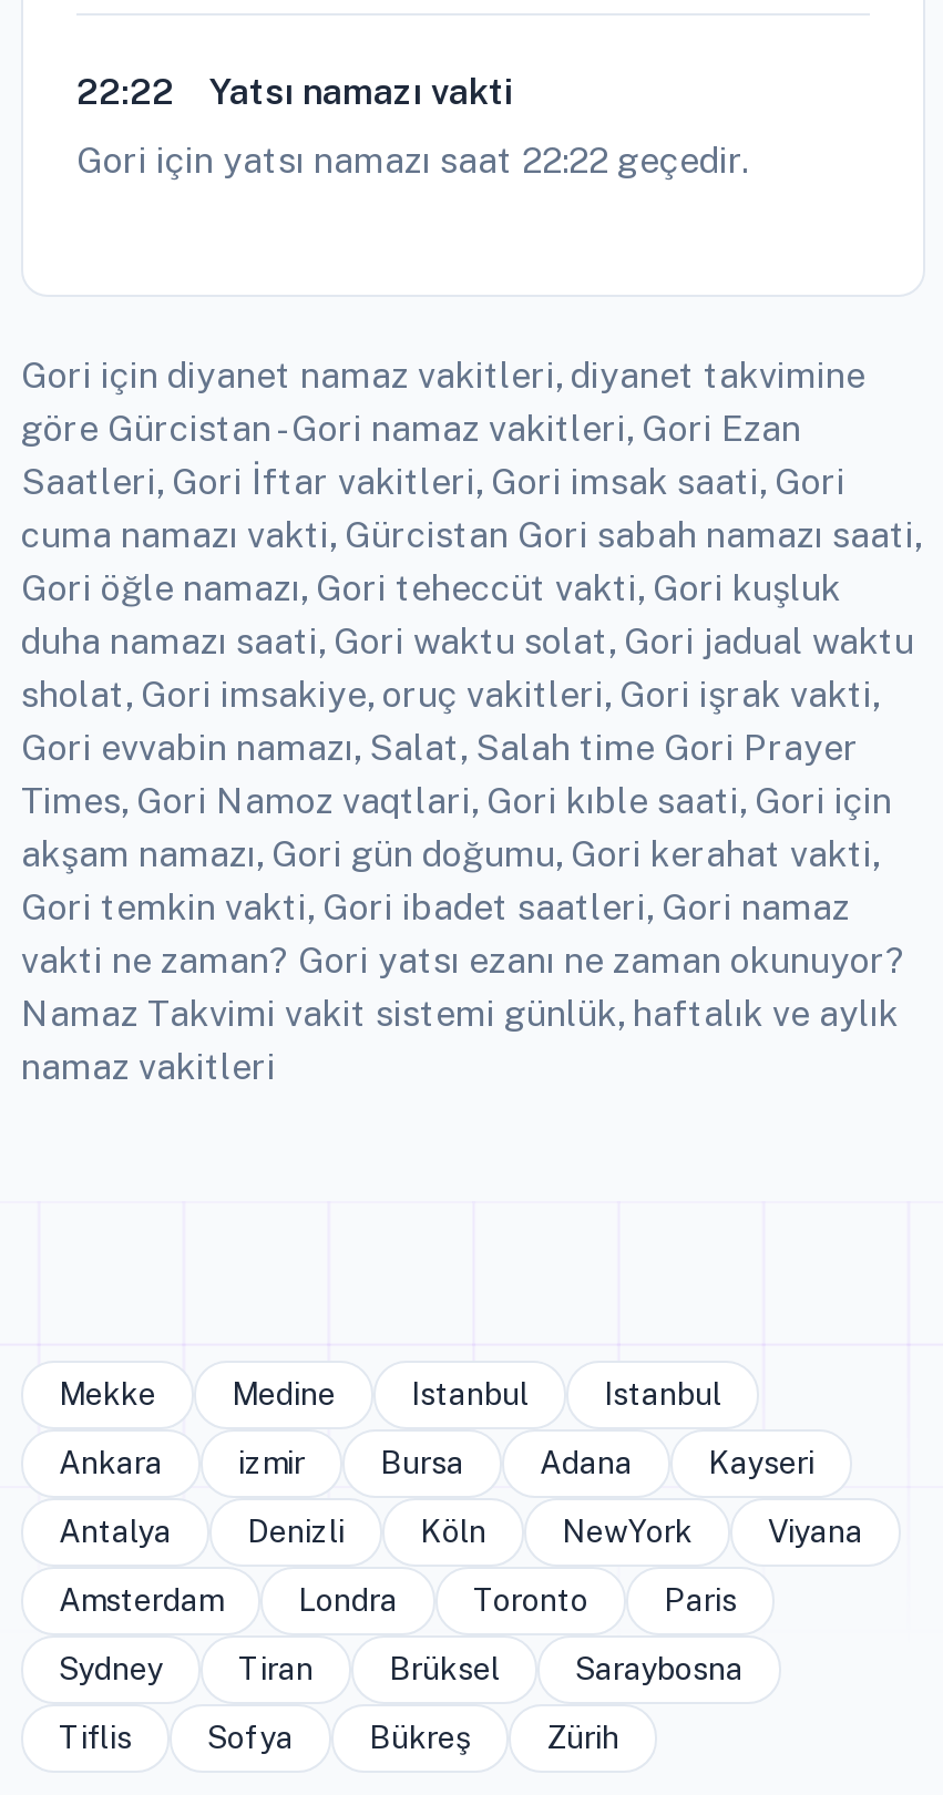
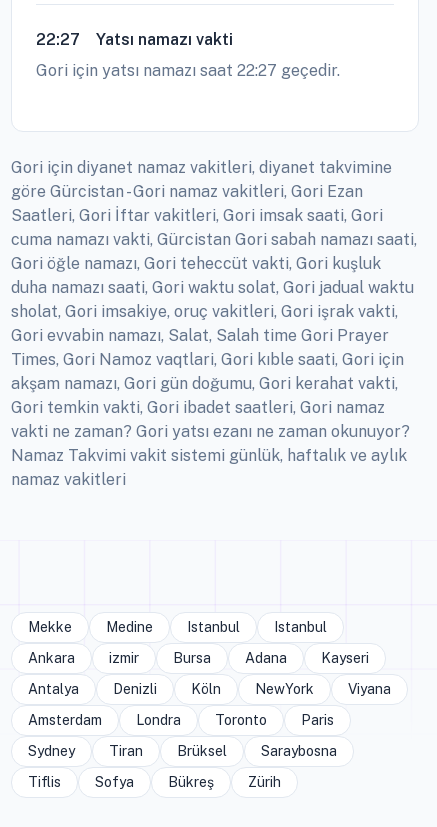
- 22:22 Yatsı namazı vakti
+ 22:27 Yatsı namazı vakti

- Gori için yatsı namazı saat 22:22 geçedir.
+ Gori için yatsı namazı saat 22:27 geçedir.
